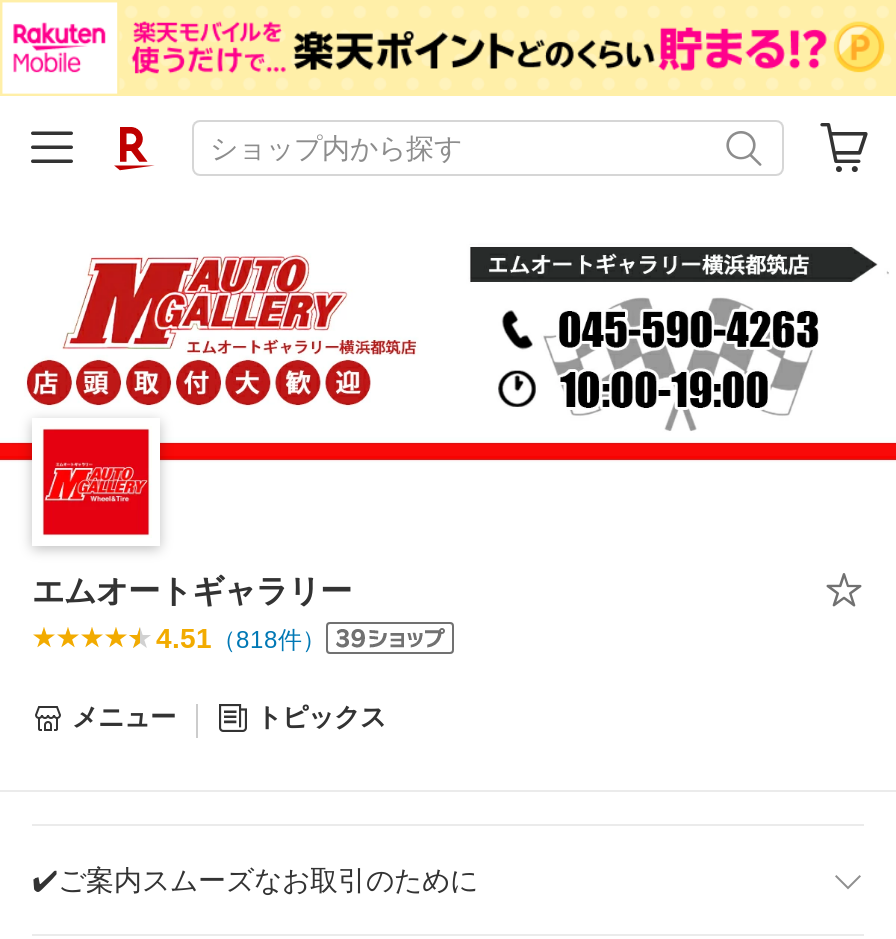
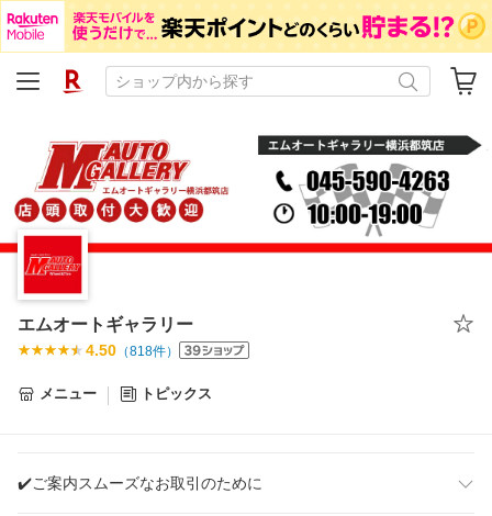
- 4.51（818件）
+ 4.50（818件）
